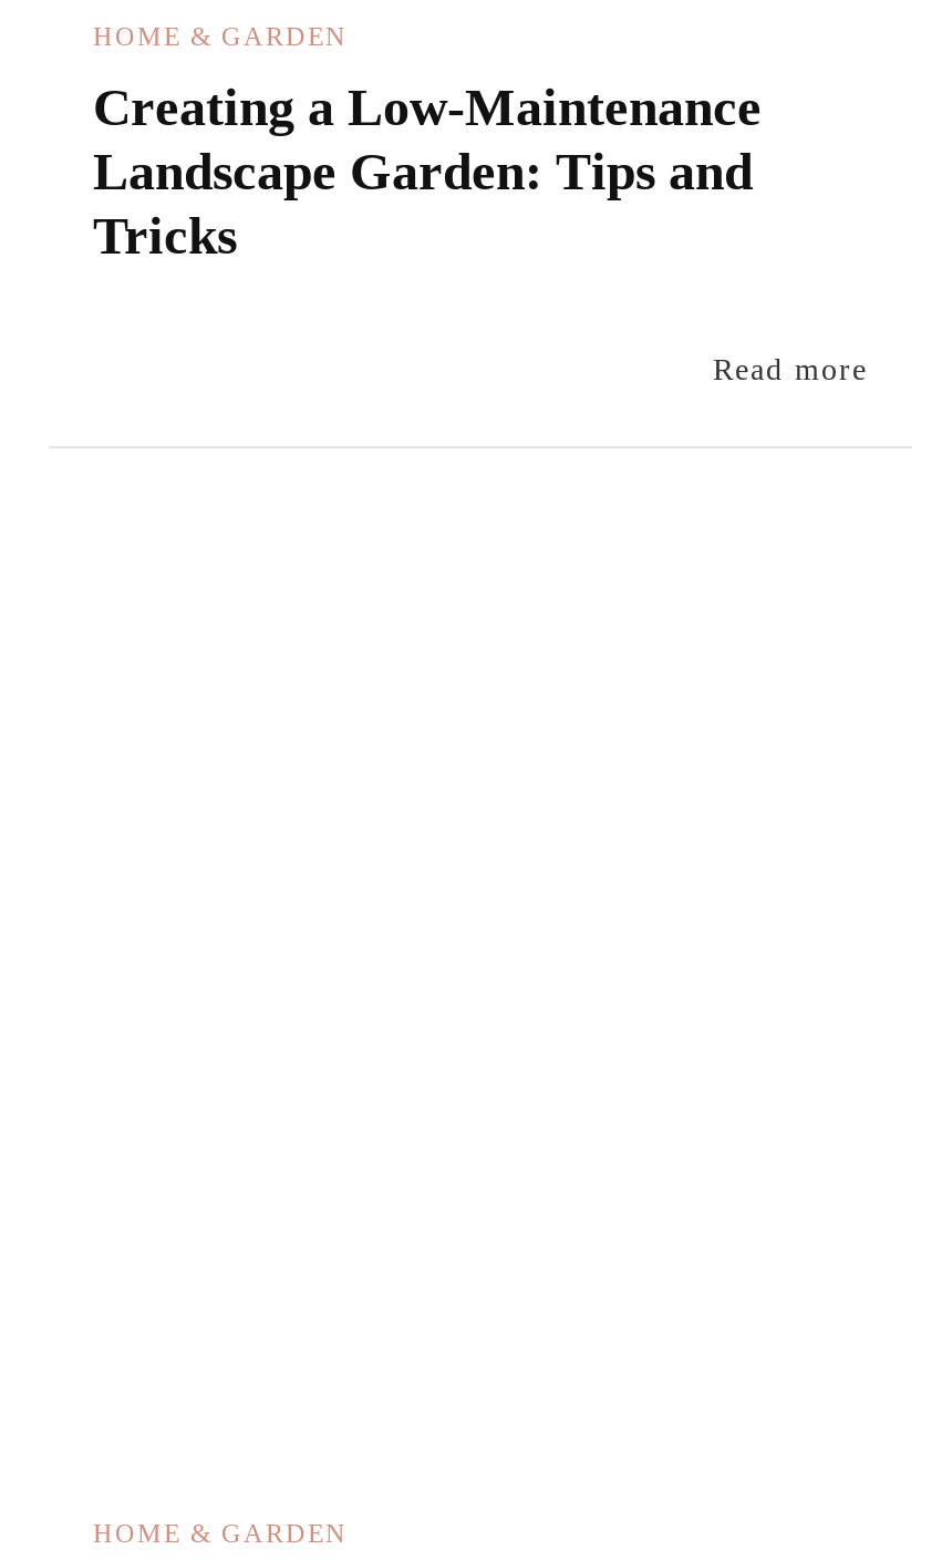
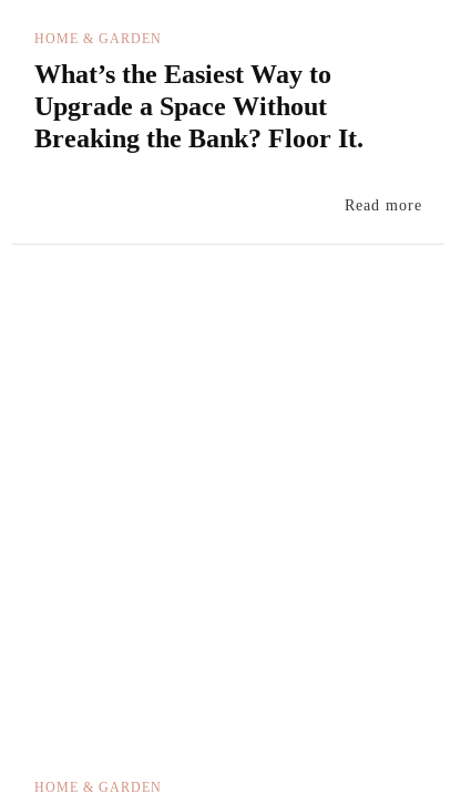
- Creating a Low-Maintenance
- Landscape Garden: Tips and
- Tricks
+ What’s the Easiest Way to
+ Upgrade a Space Without
+ Breaking the Bank? Floor It.
